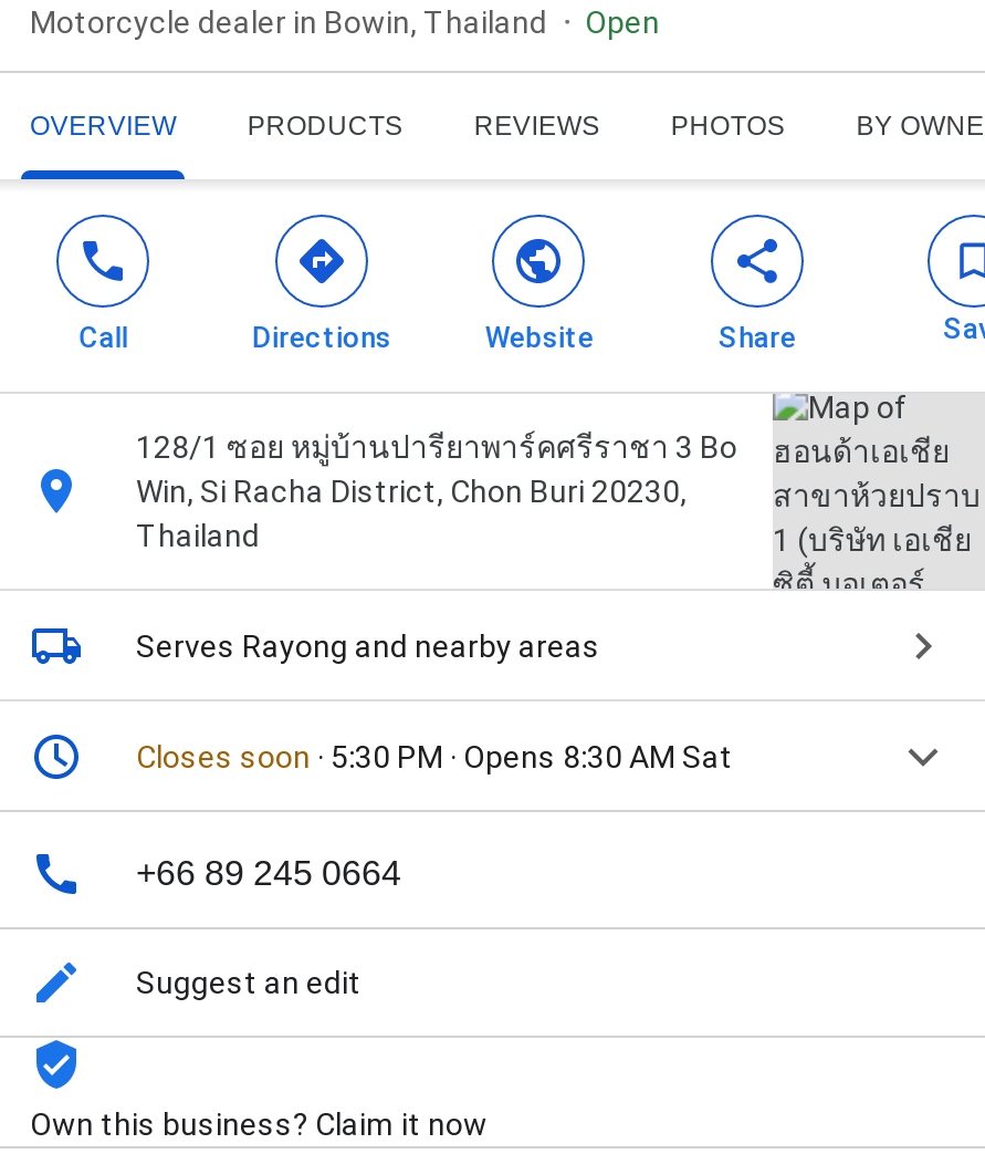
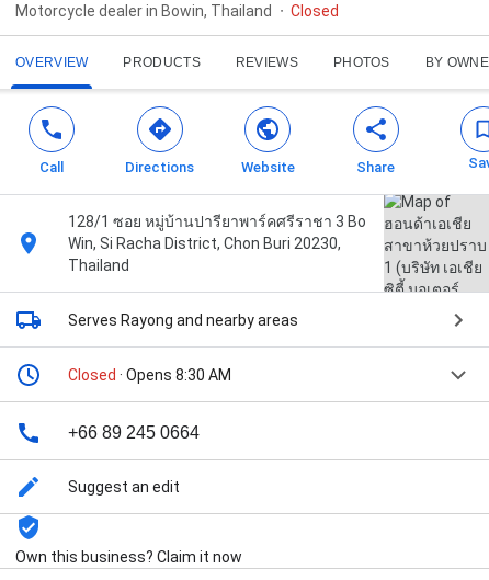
- Open
+ Closed

- Closes soon · 5:30 PM · Opens 8:30 AM Sat
+ Closed · Opens 8:30 AM
